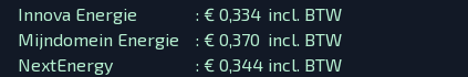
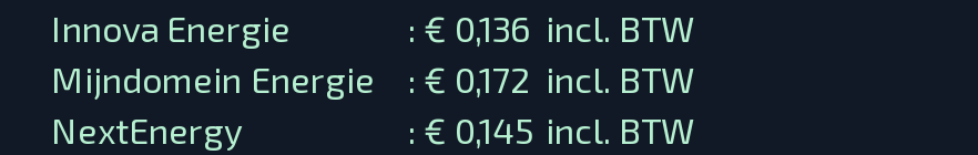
- : € 0,334 incl. BTW
+ : € 0,136 incl. BTW

- Mijndomein Energie : € 0,370 incl. BTW
+ Mijndomein Energie : € 0,172 incl. BTW

- : € 0,344 incl. BTW
+ : € 0,145 incl. BTW
